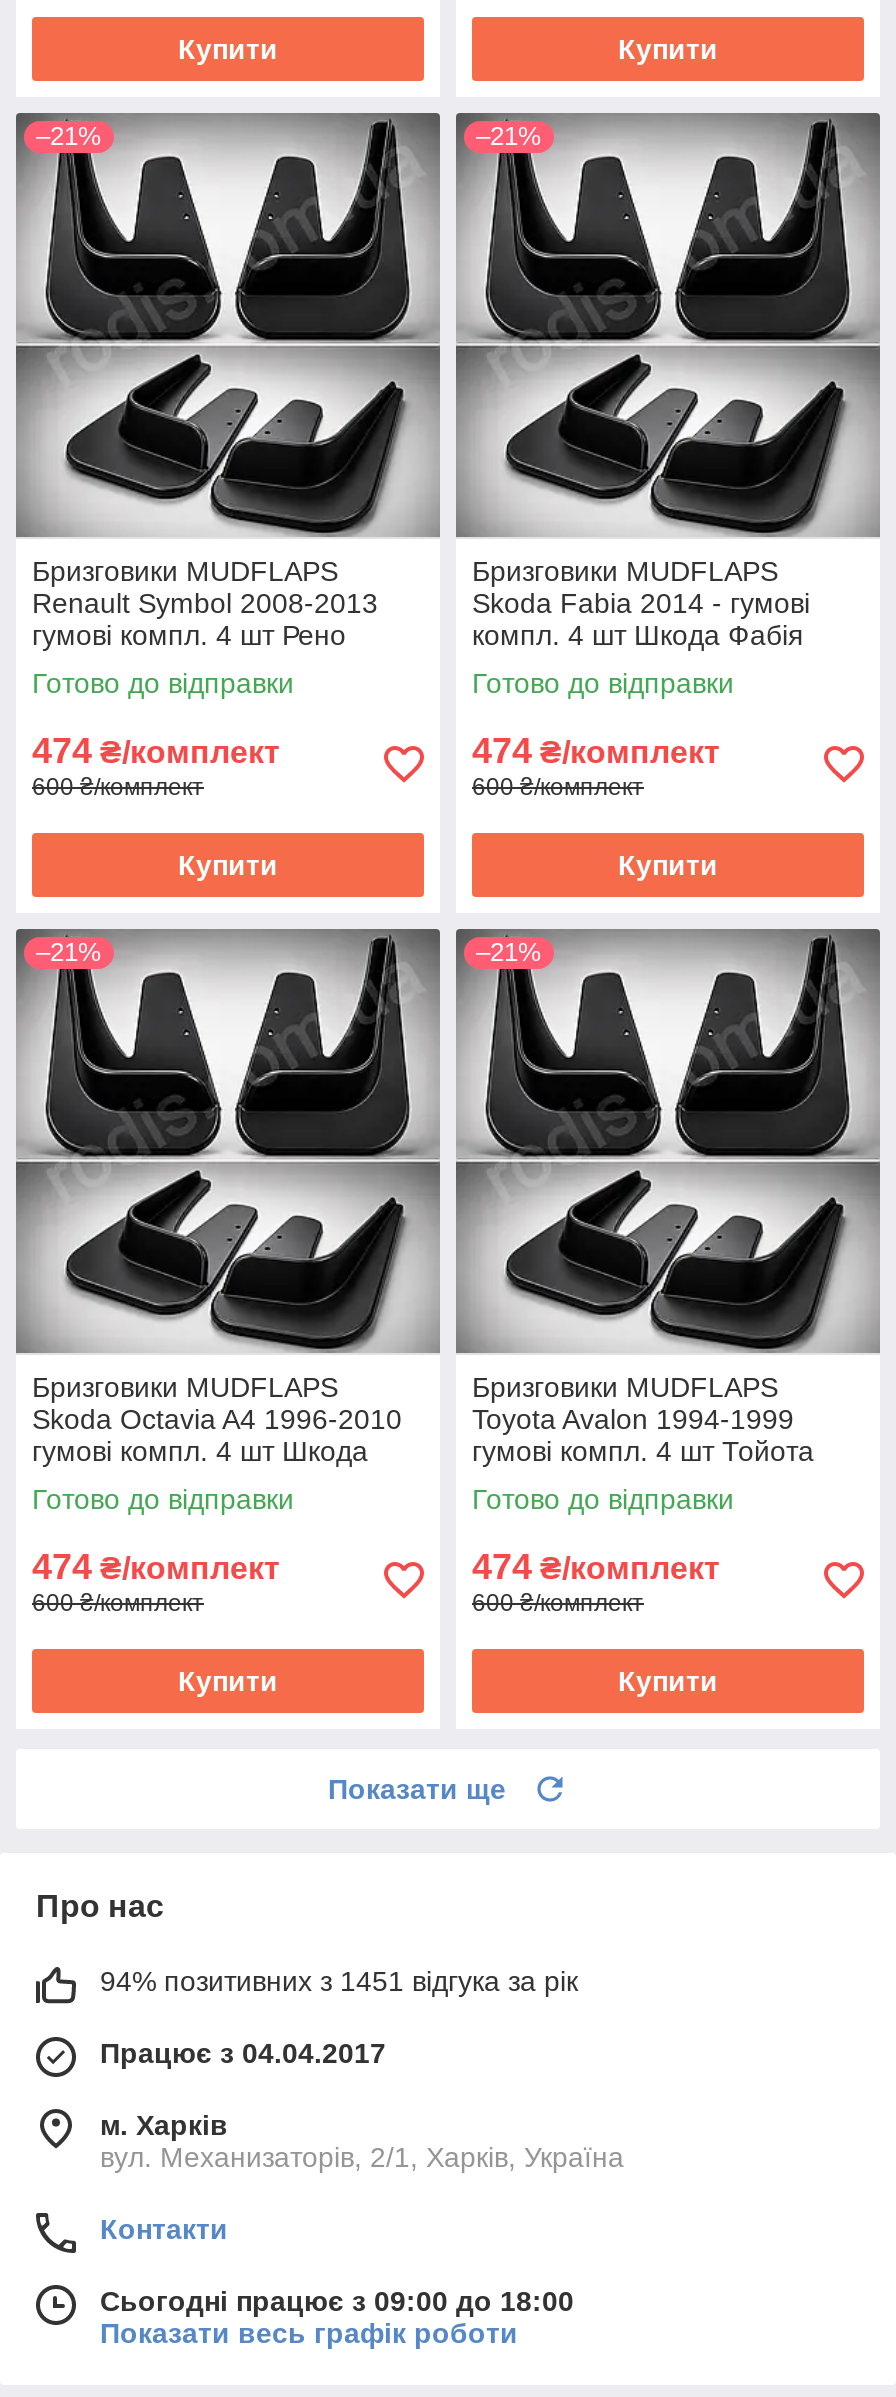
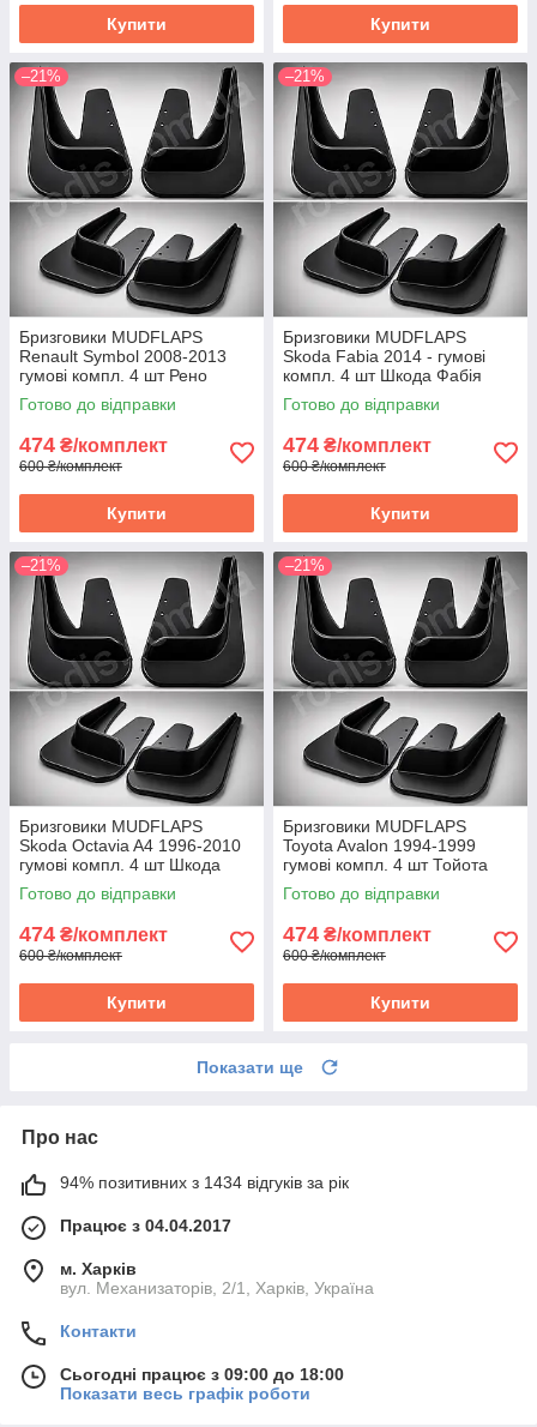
- 94% позитивних з 1451 відгука за рік
+ 94% позитивних з 1434 відгуків за рік
